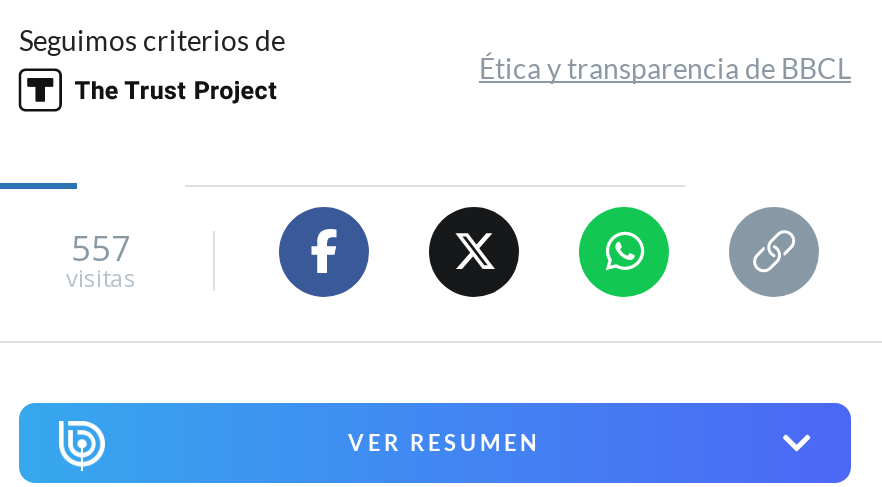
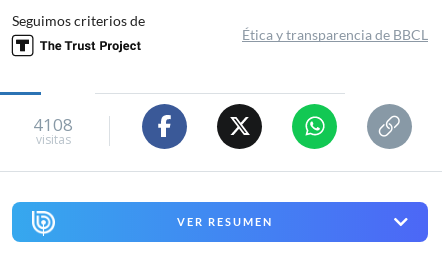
- 557
+ 4108
